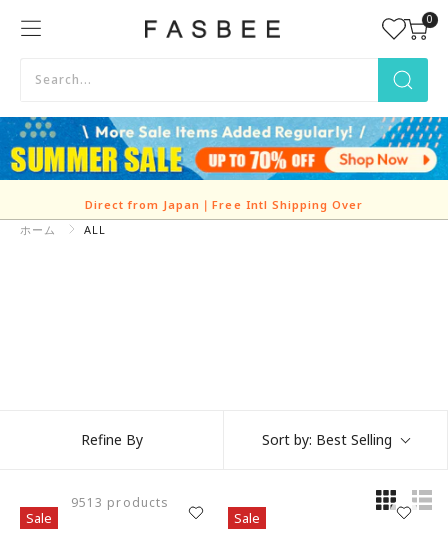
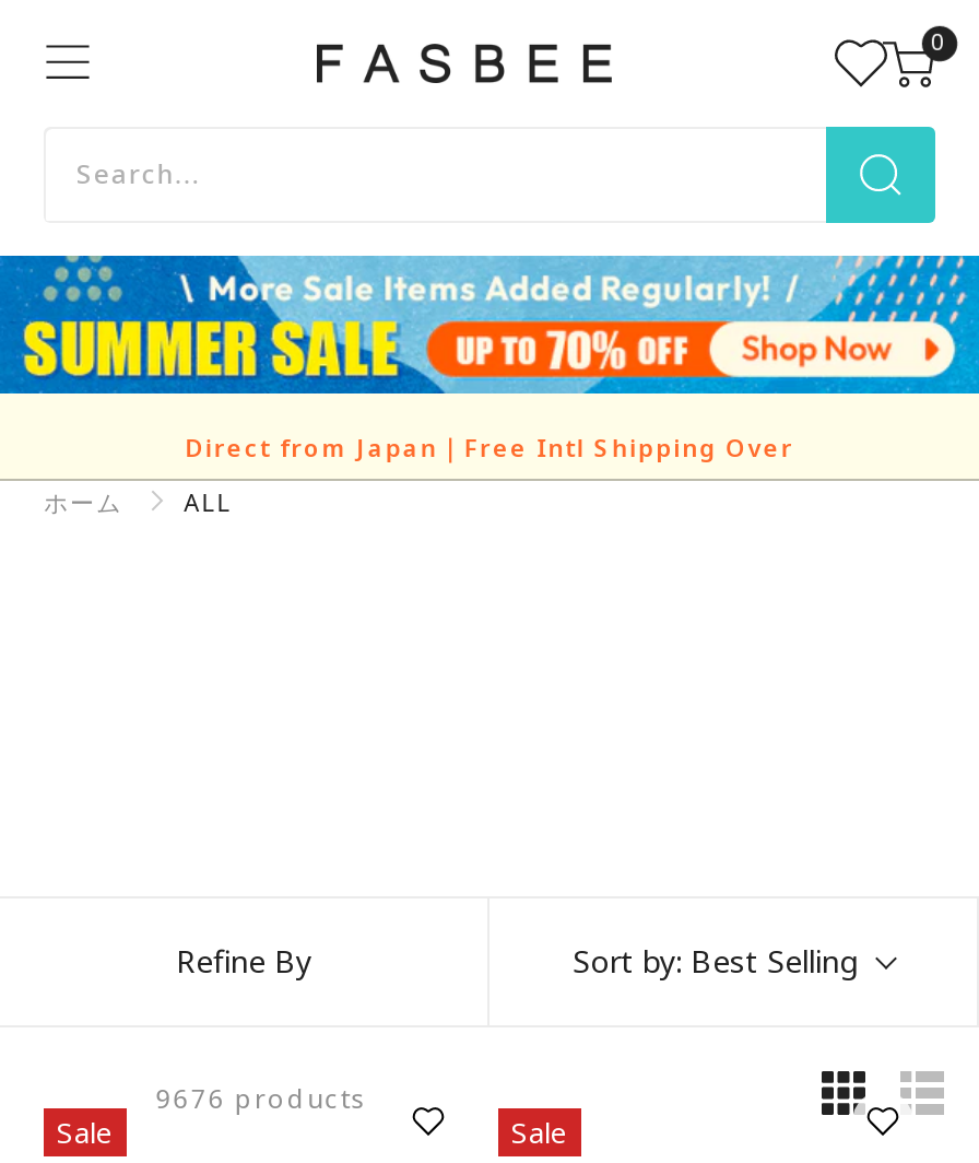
- 9513 products
+ 9676 products
